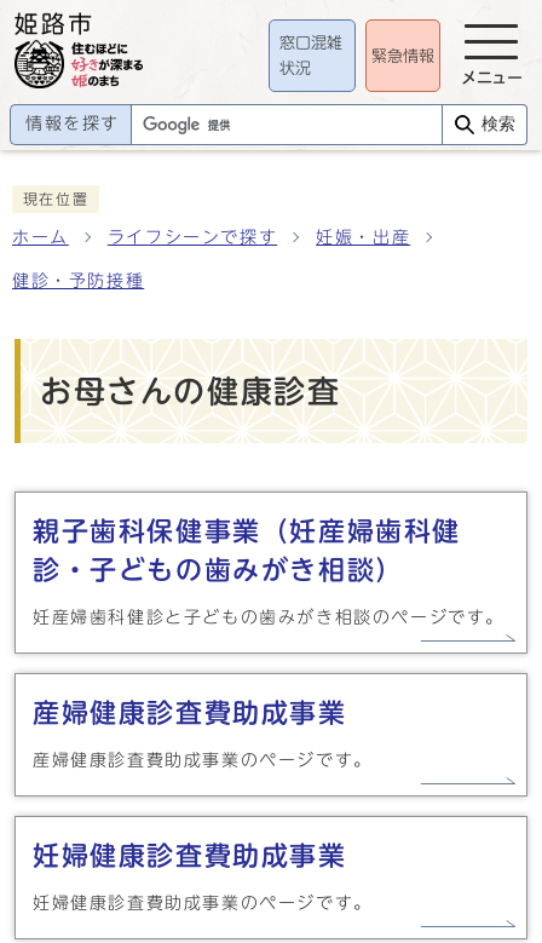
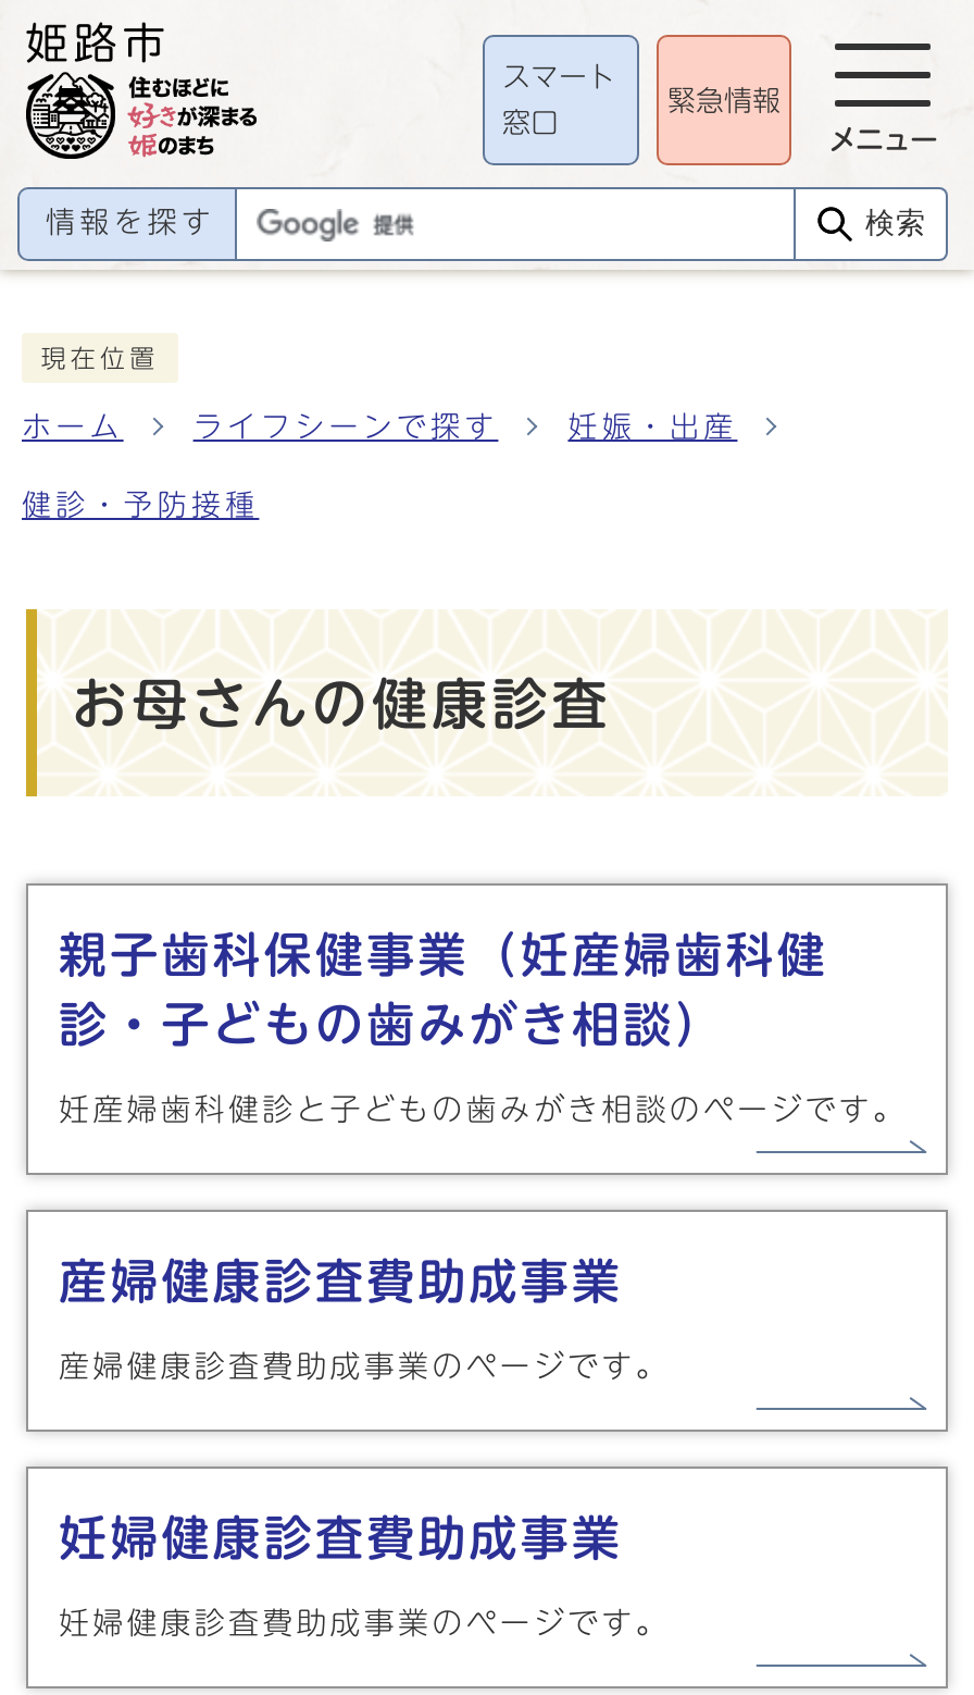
- 窓口混雑
+ スマート

- 状況
+ 窓口
